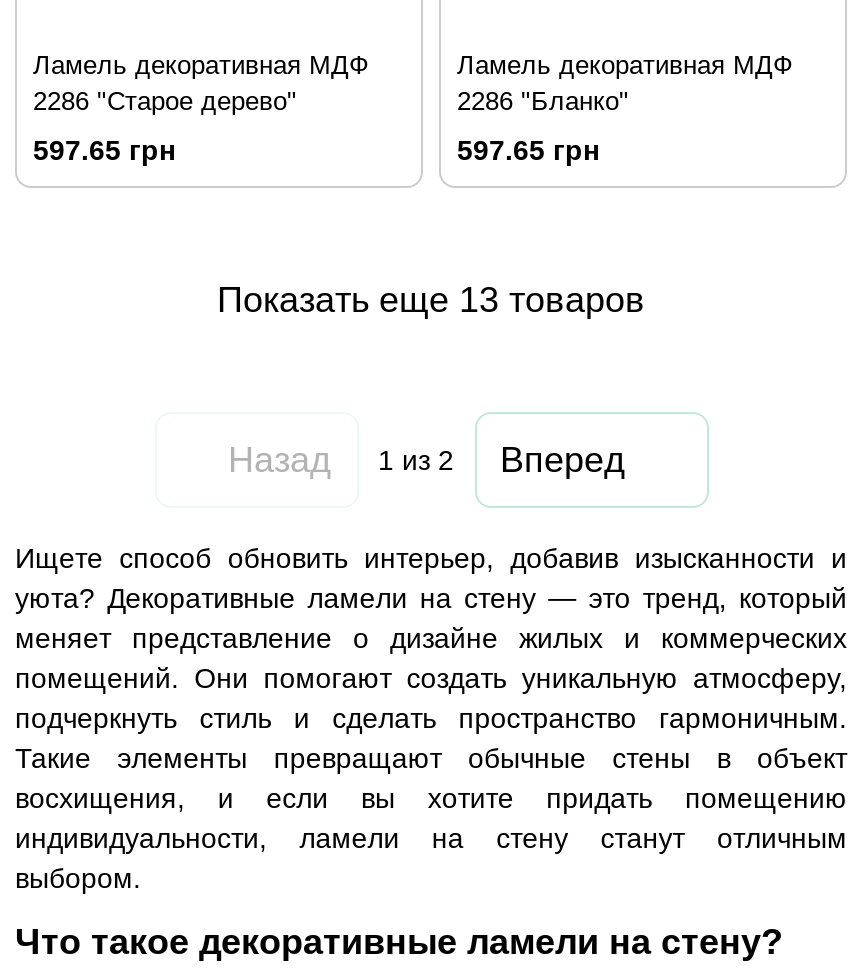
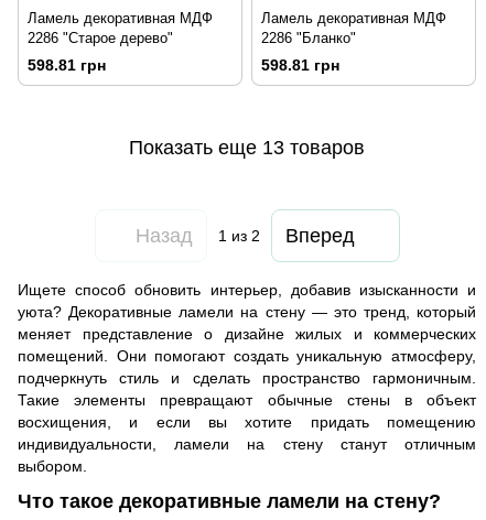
- 597.65 грн
+ 598.81 грн

- 597.65 грн
+ 598.81 грн
